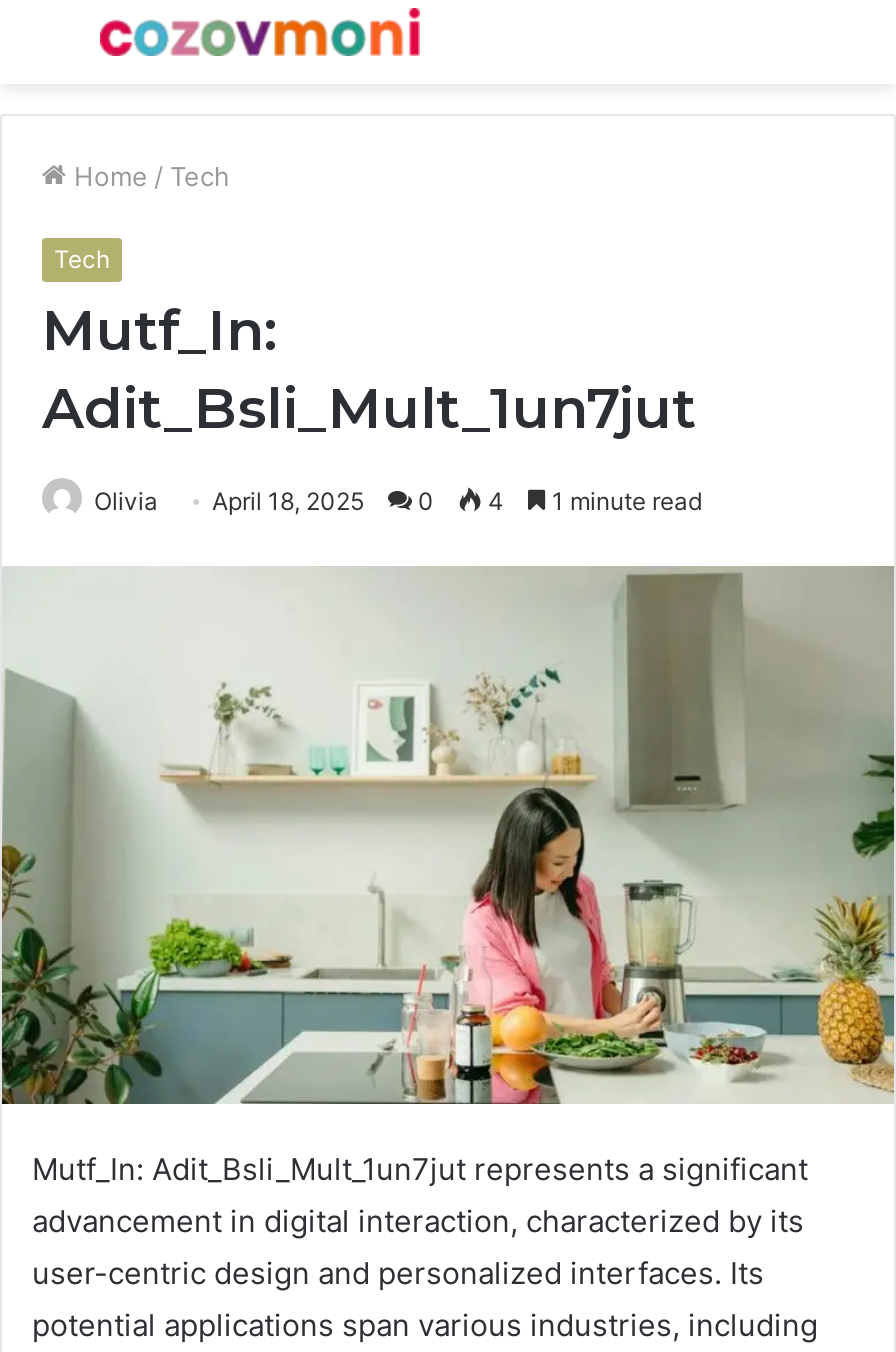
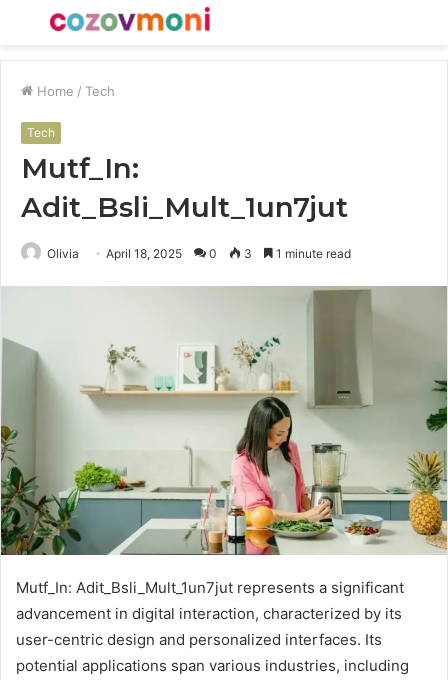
- Olivia April 18, 2025 0 4 1 minute read
+ Olivia April 18, 2025 0 3 1 minute read
